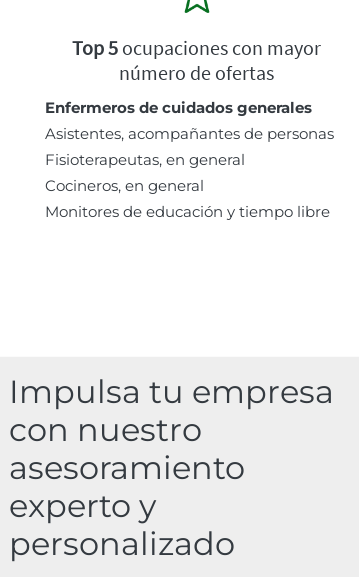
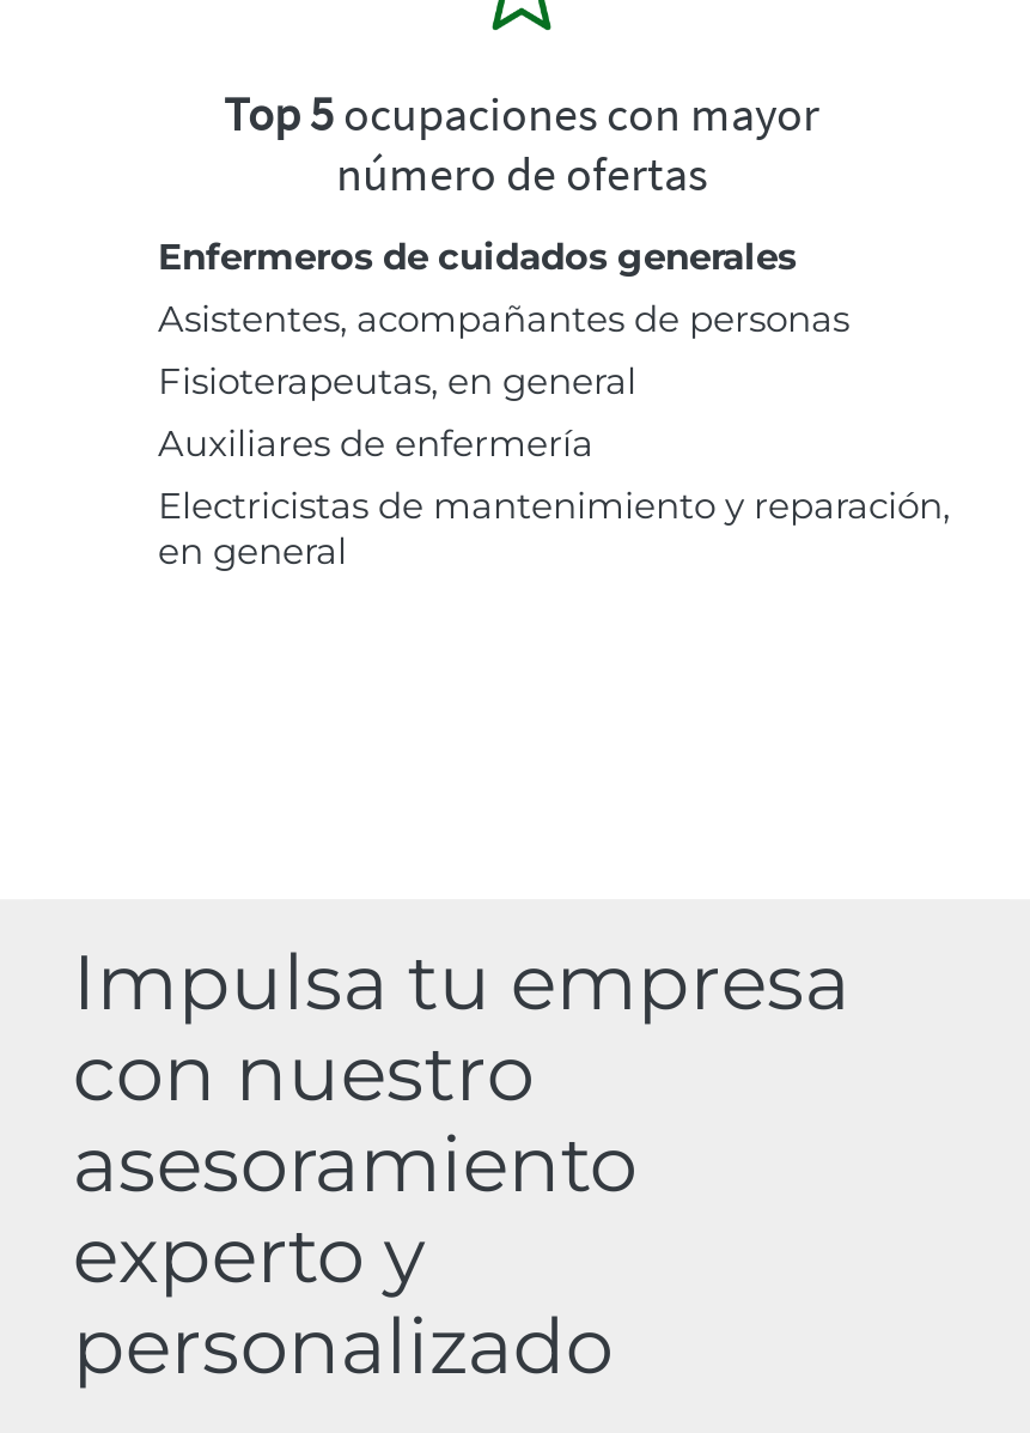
- Cocineros, en general
- Monitores de educación y tiempo libre
+ Auxiliares de enfermería
+ Electricistas de mantenimiento y reparación,
+ en general
